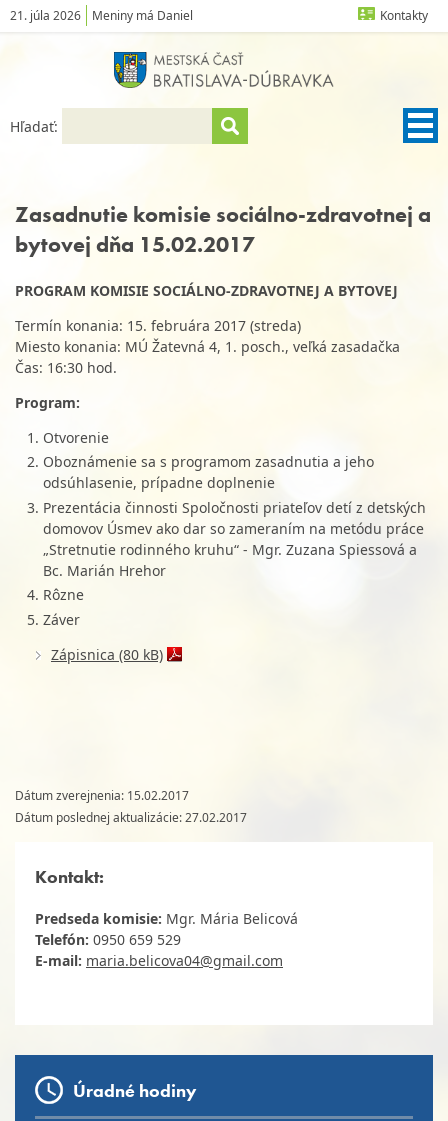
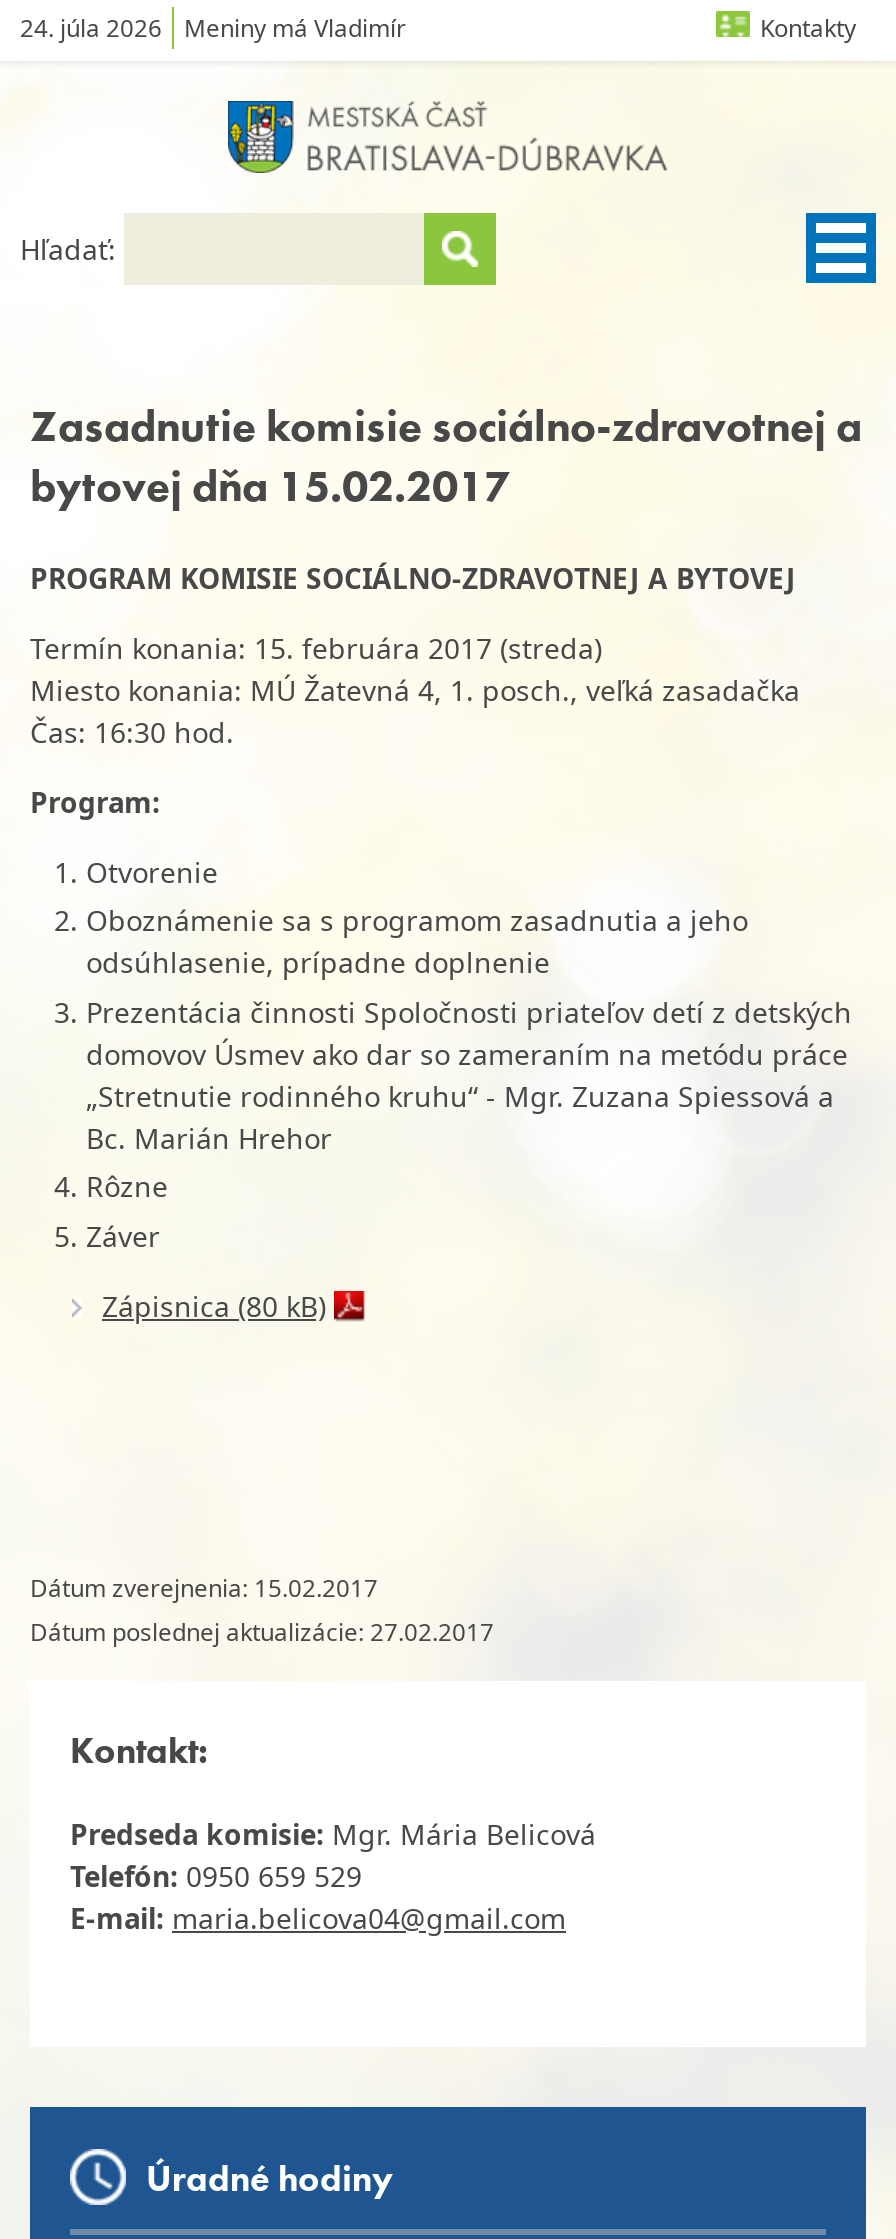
- 21. júla 2026
+ 24. júla 2026

- Meniny má Daniel
+ Meniny má Vladimír
